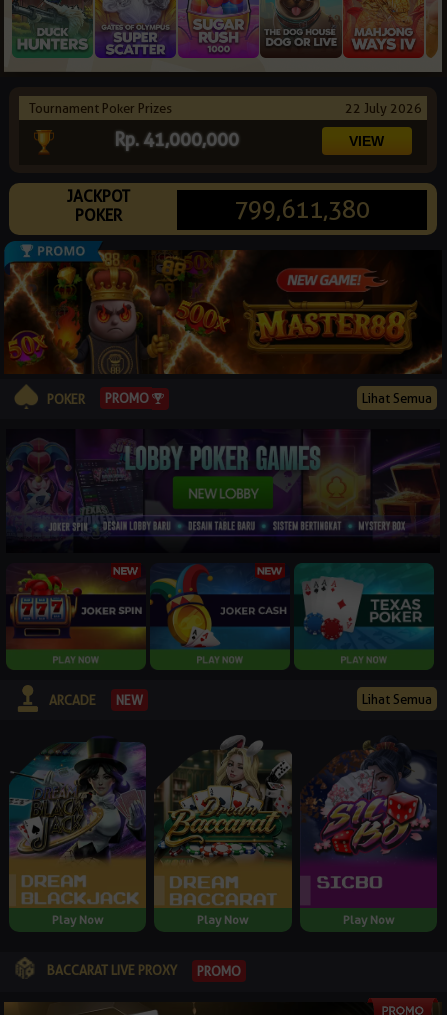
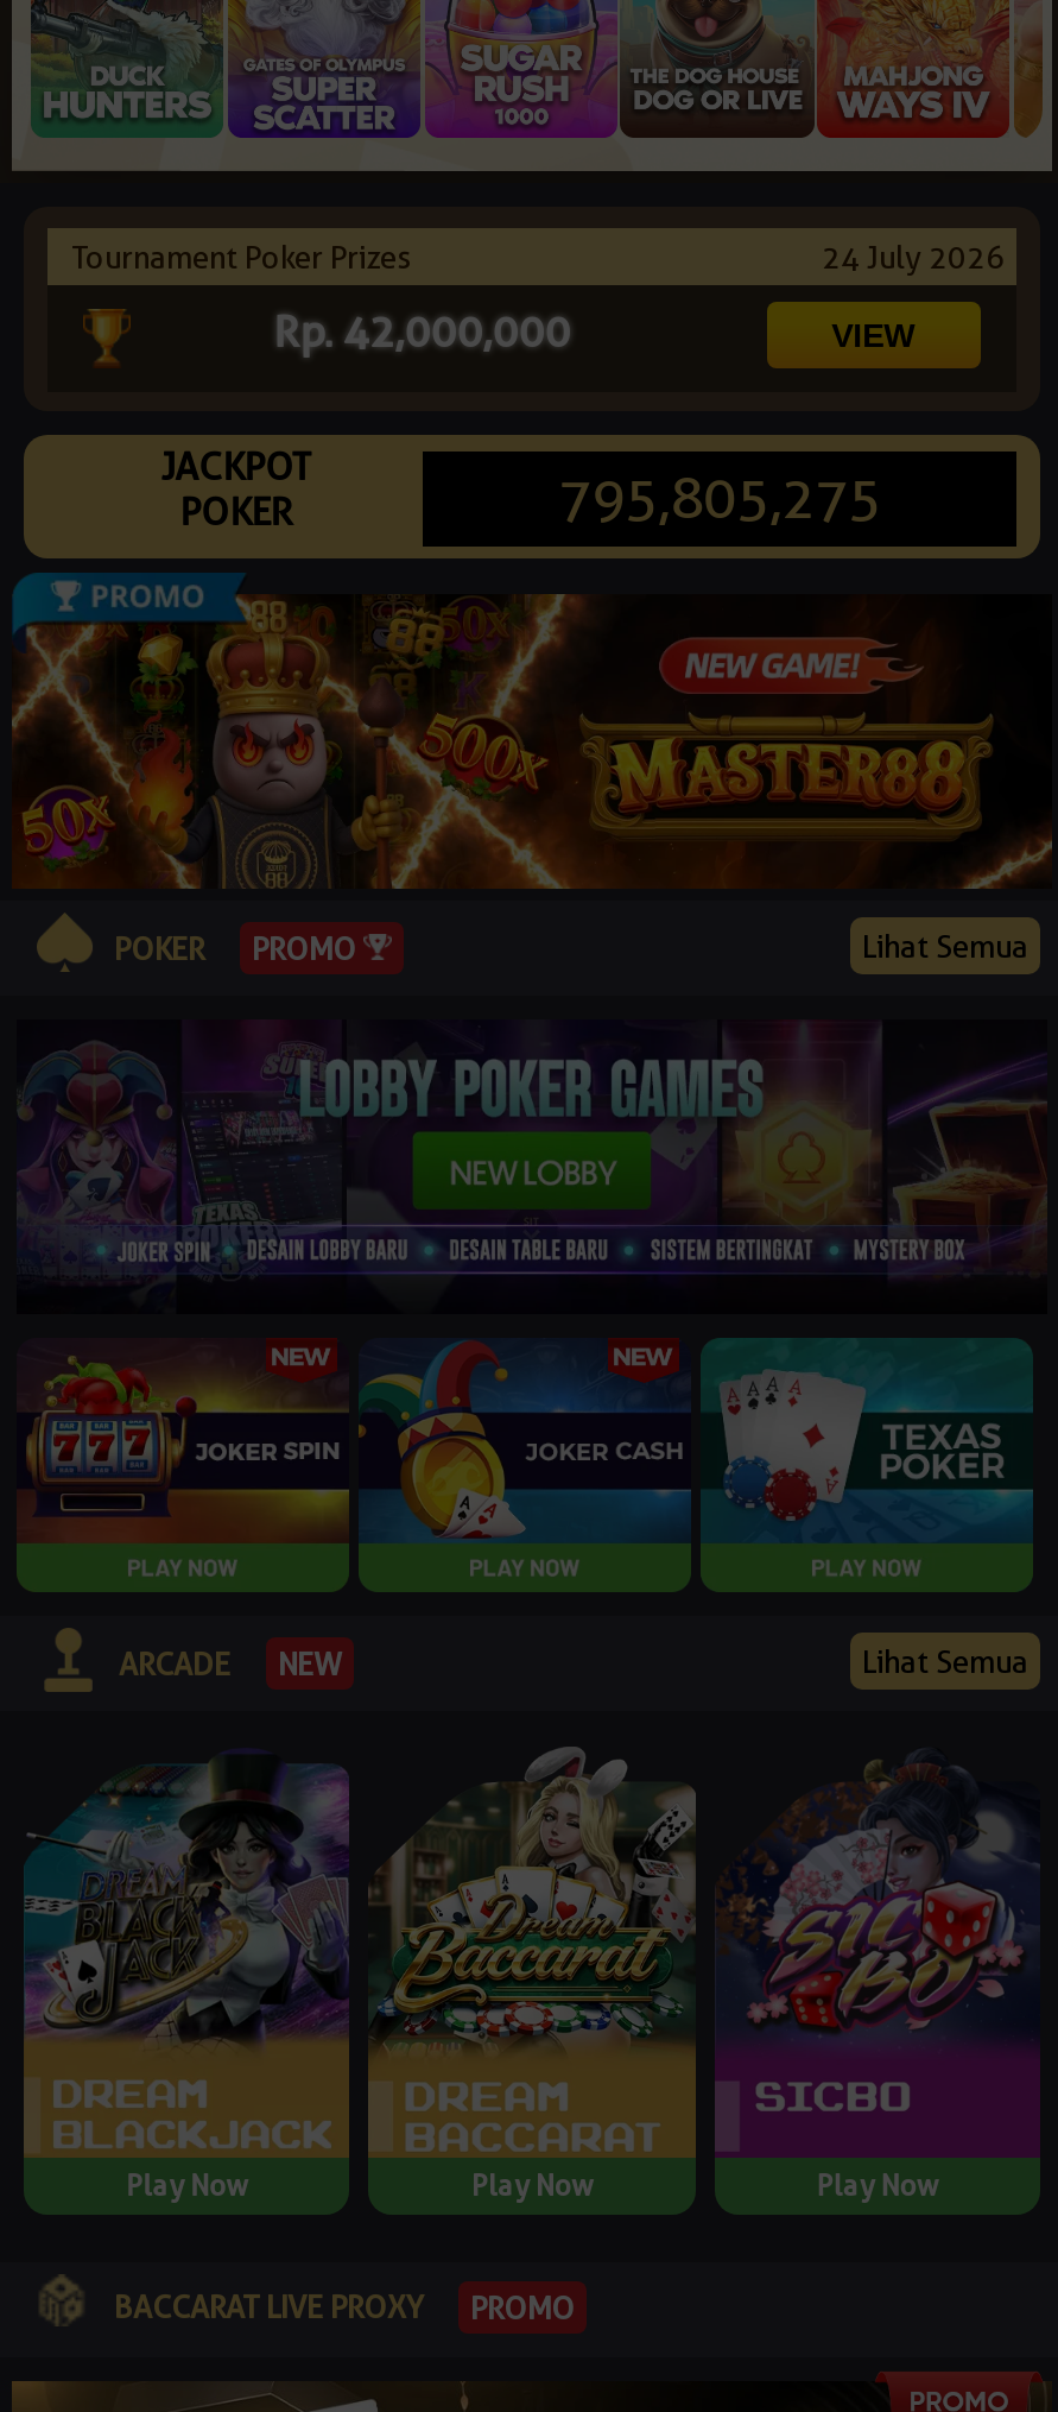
- 22 July 2026
+ 24 July 2026

- Rp. 41,000,000
+ Rp. 42,000,000

- 799,611,380
+ 795,805,275
